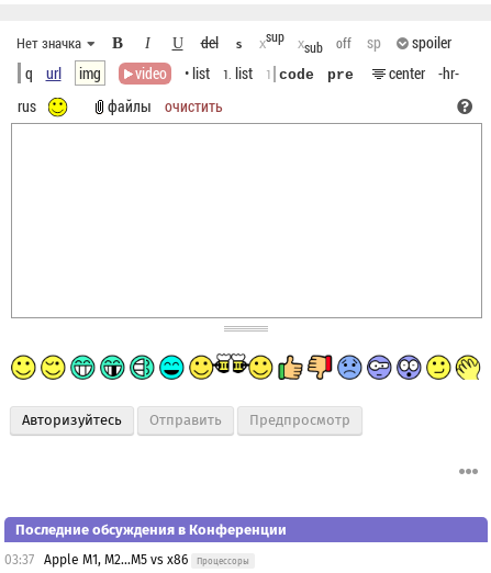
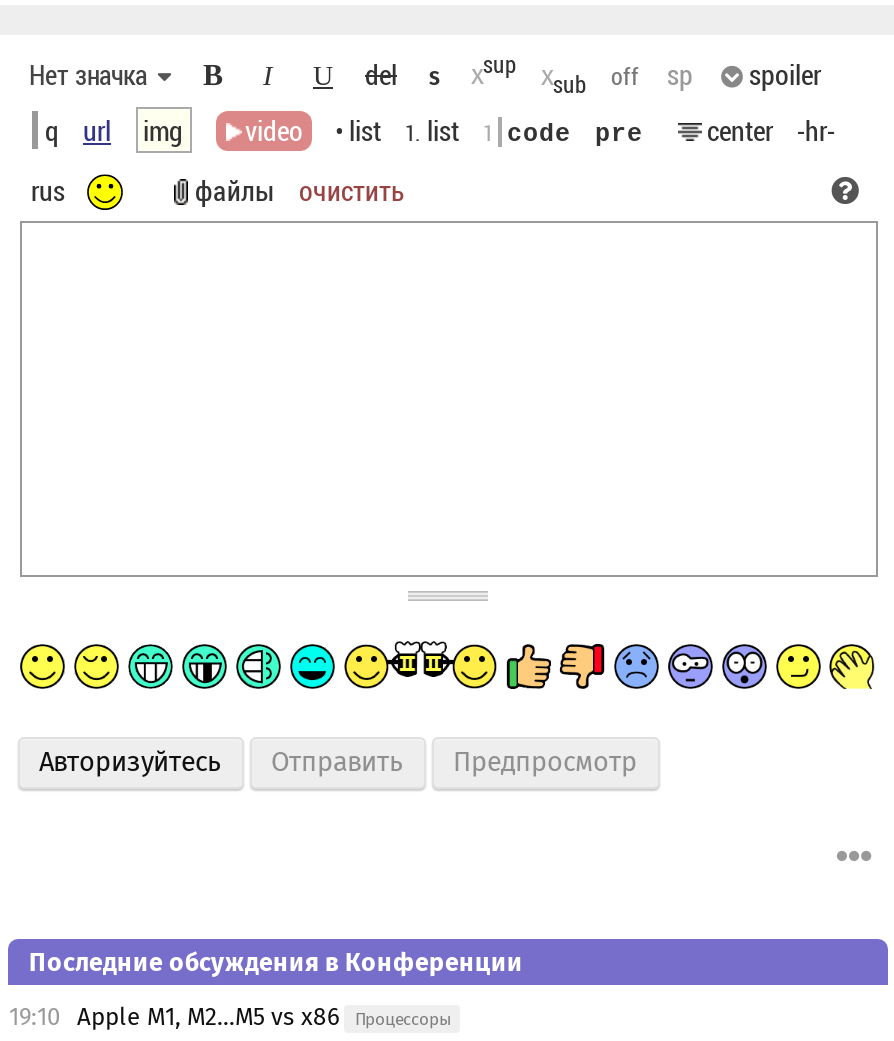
- 03:37
- Apple M1, M2...M5 vs x86
+ 19:10 Apple M1, M2...M5 vs x86
